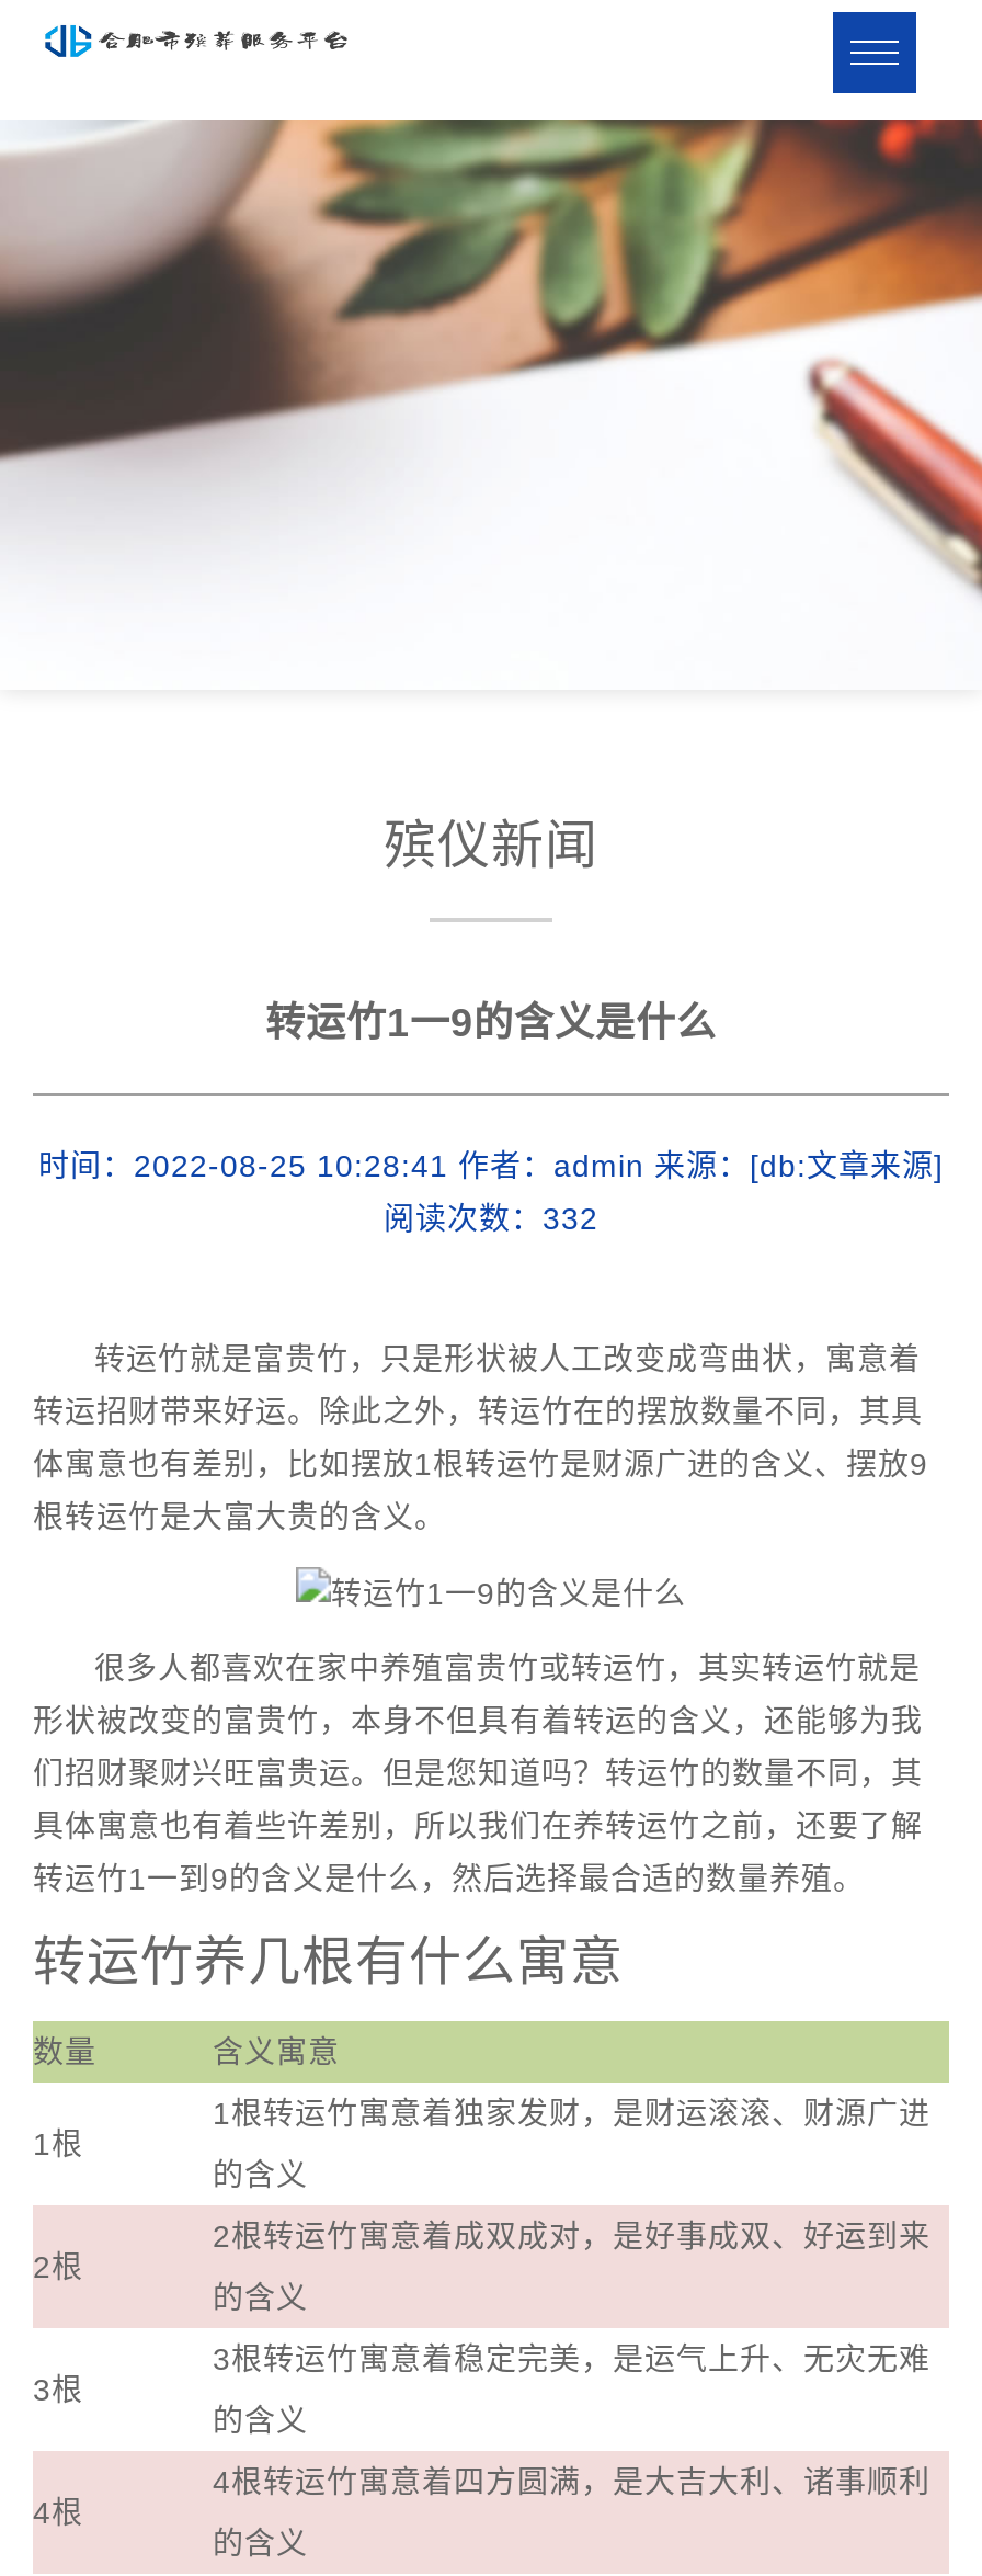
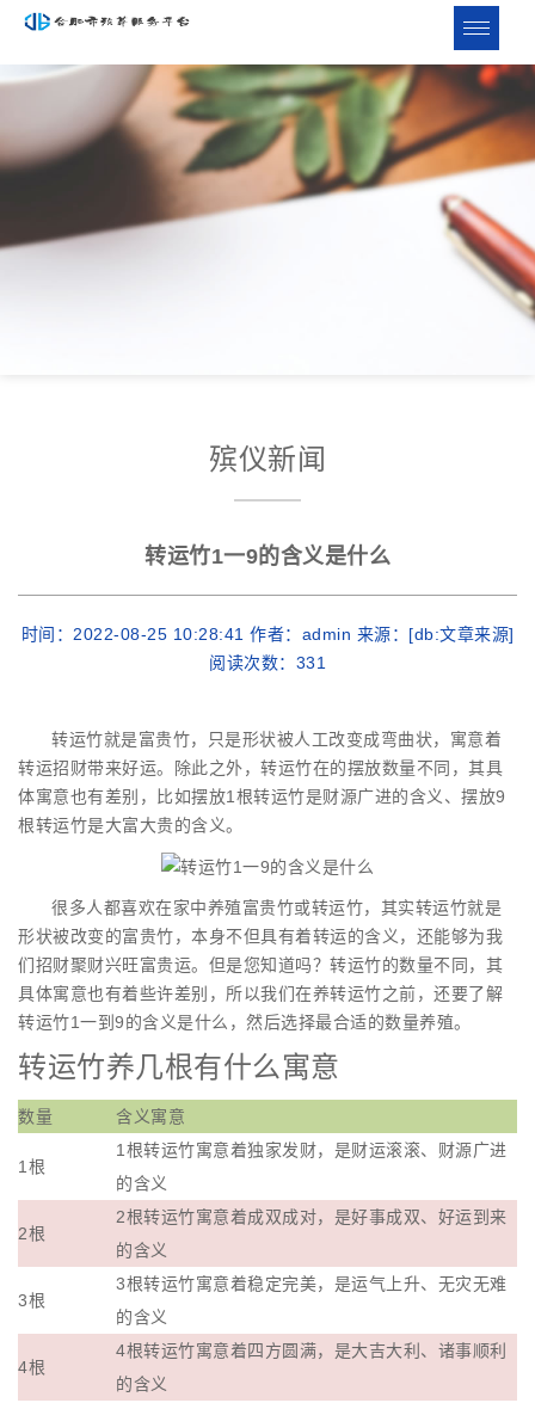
- 阅读次数：332
+ 阅读次数：331
